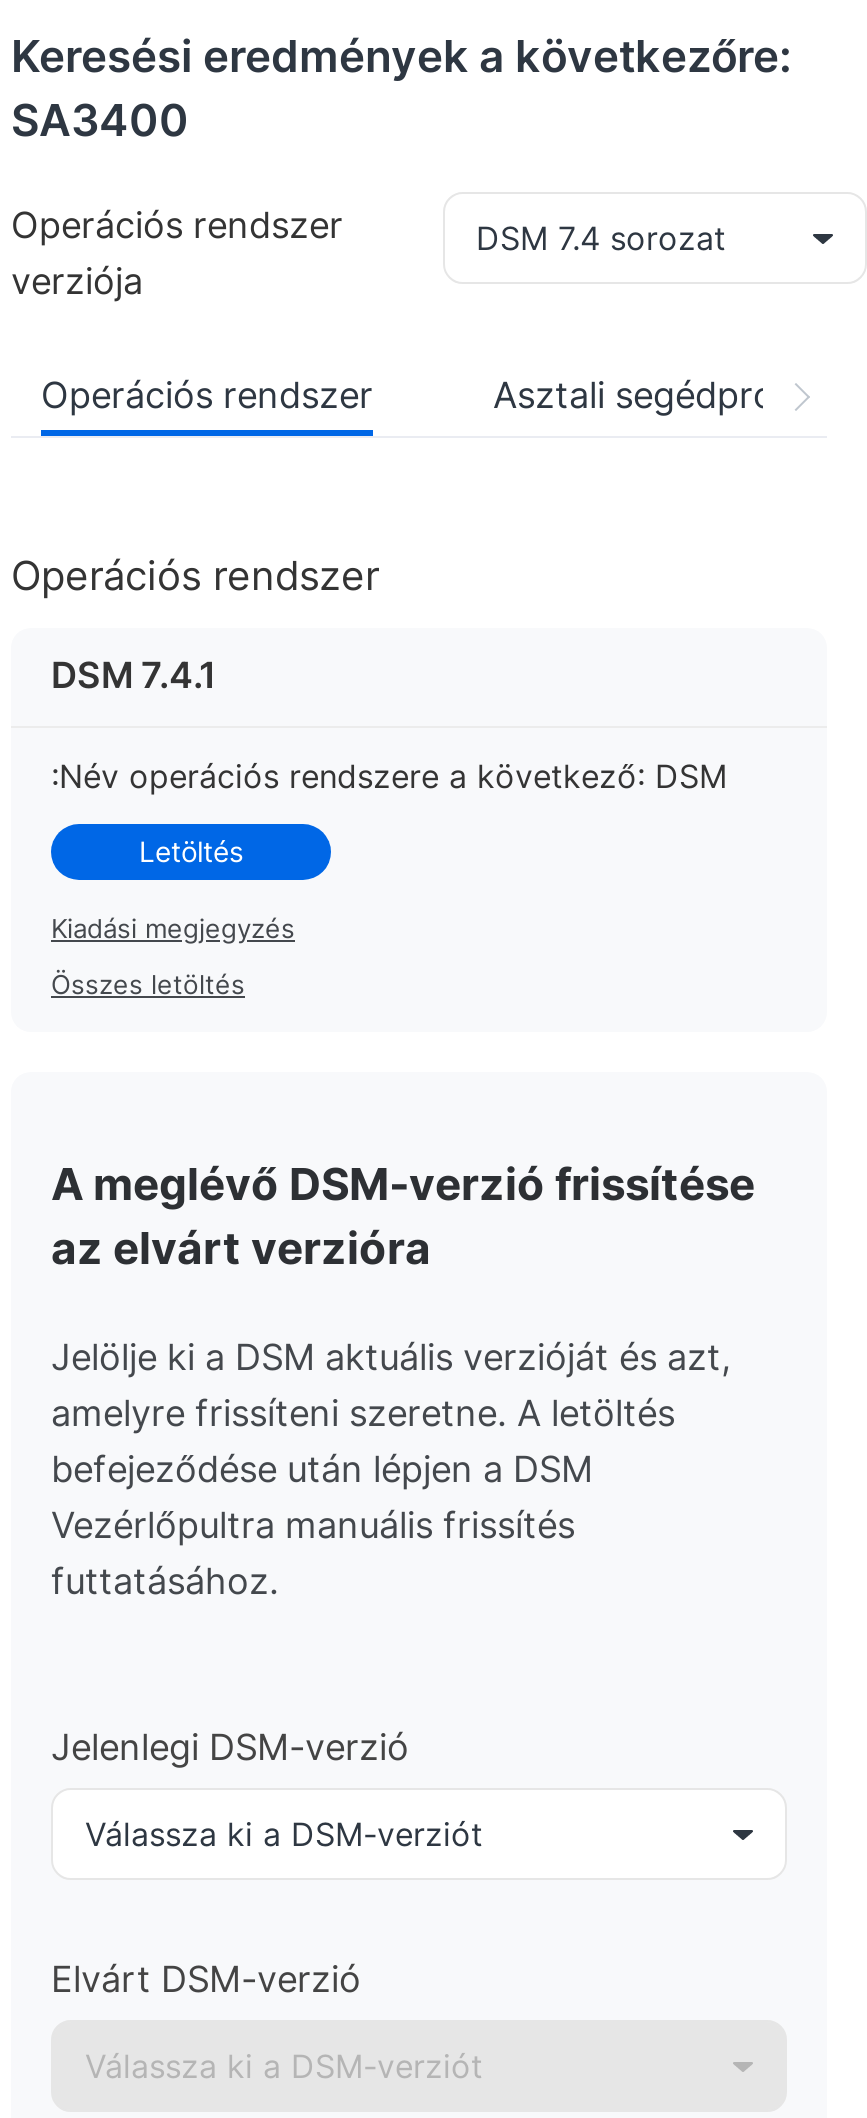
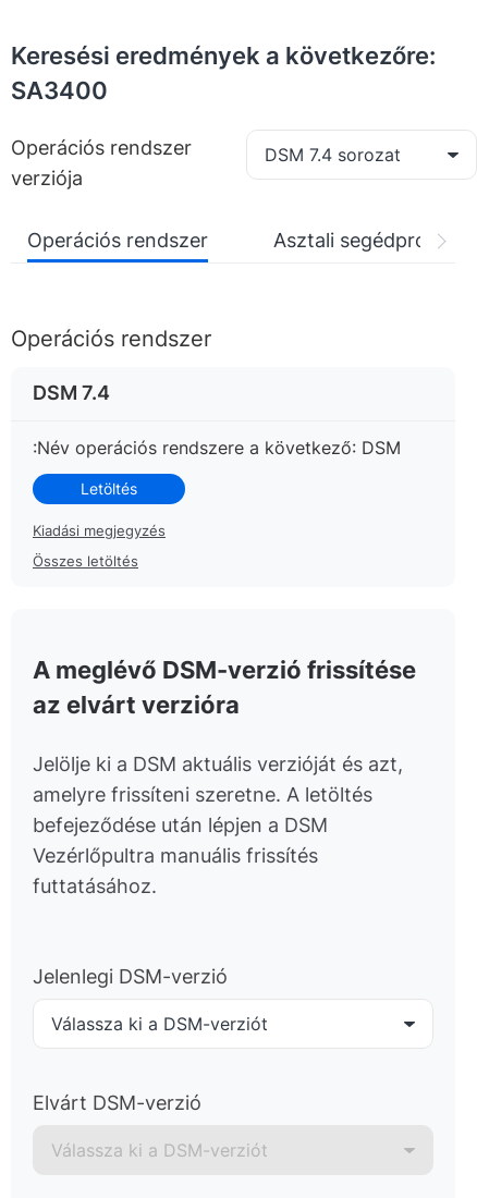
- DSM 7.4.1
+ DSM 7.4
